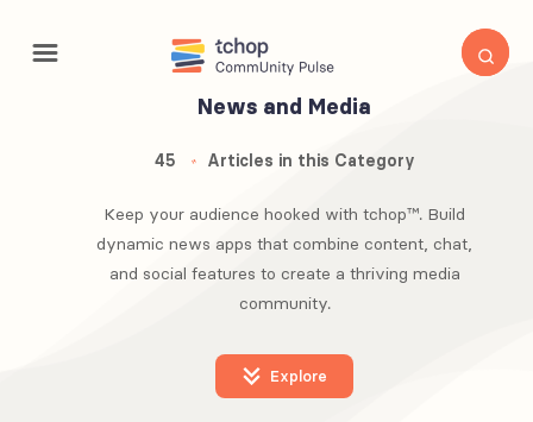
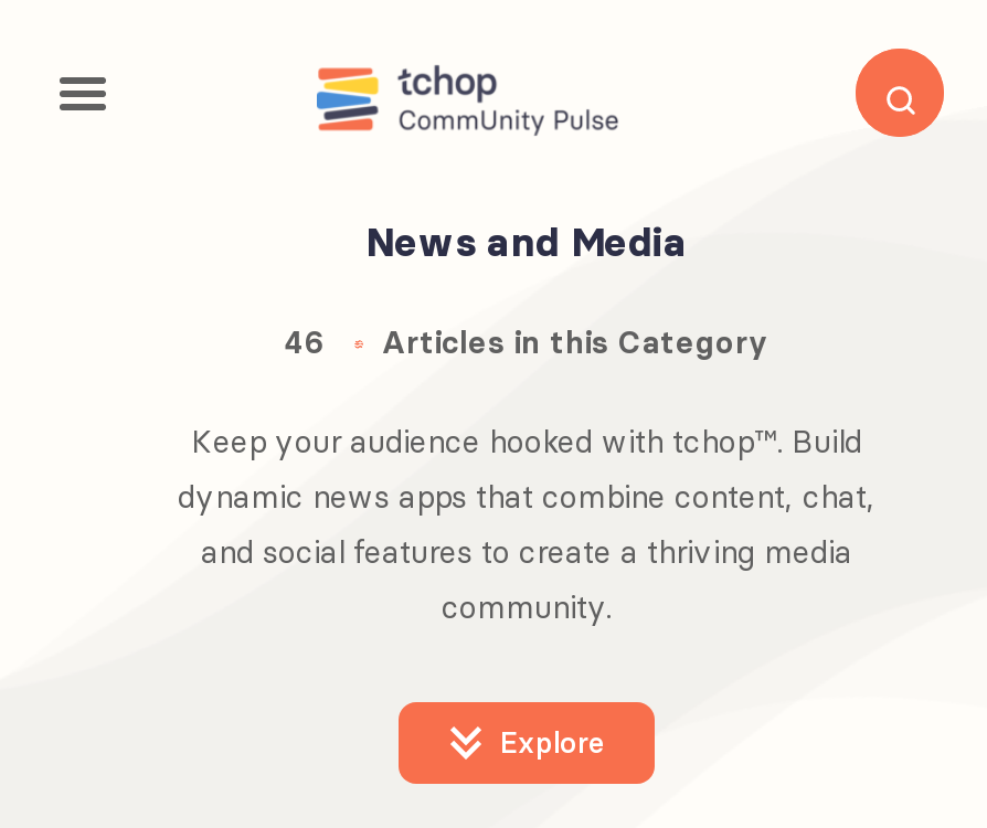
- 45 Articles in this Category
+ 46 Articles in this Category
